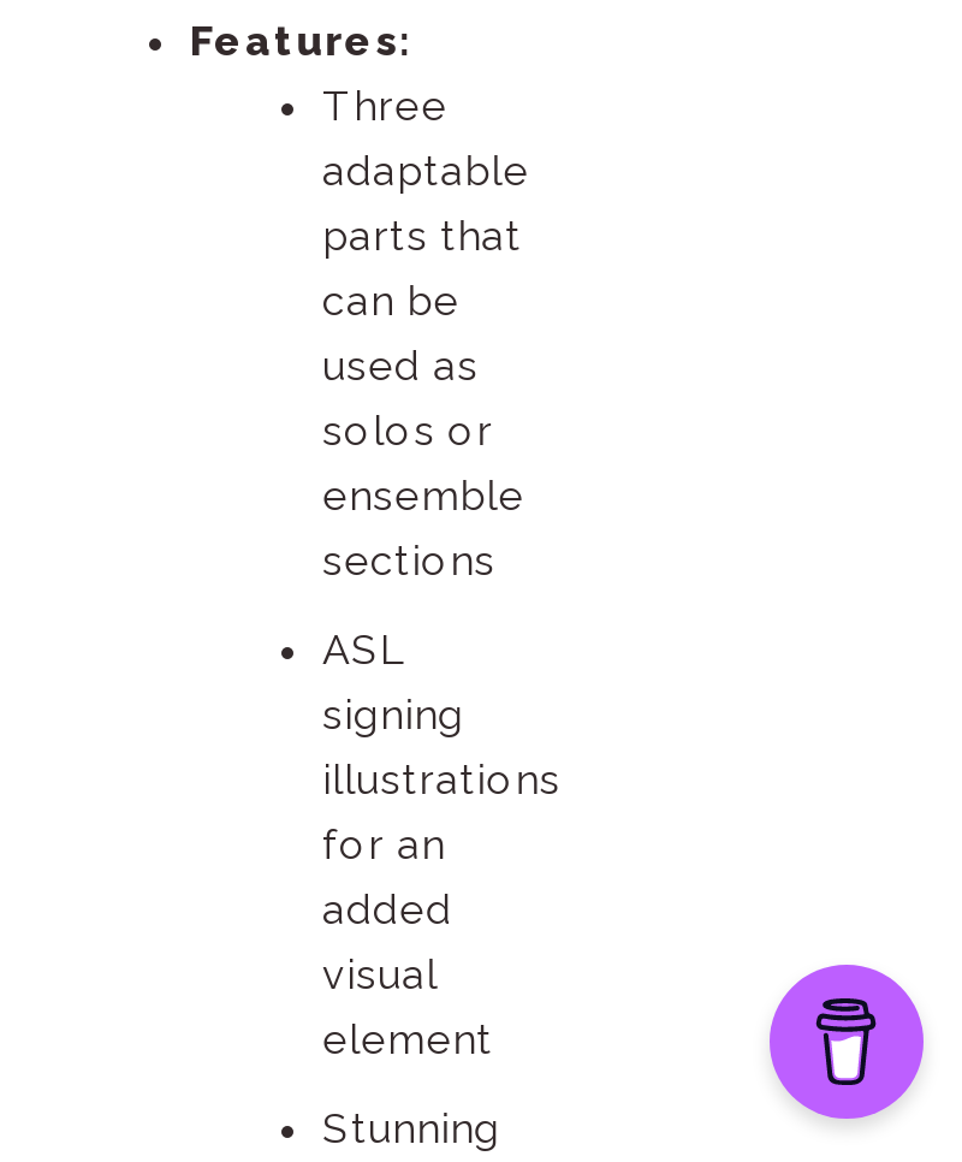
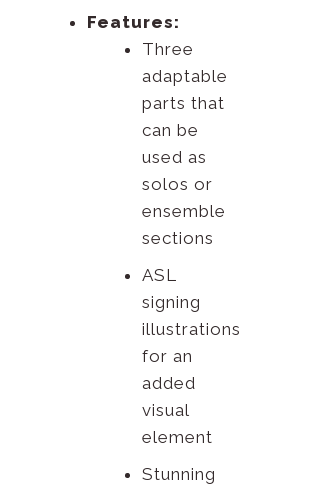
- [image]
